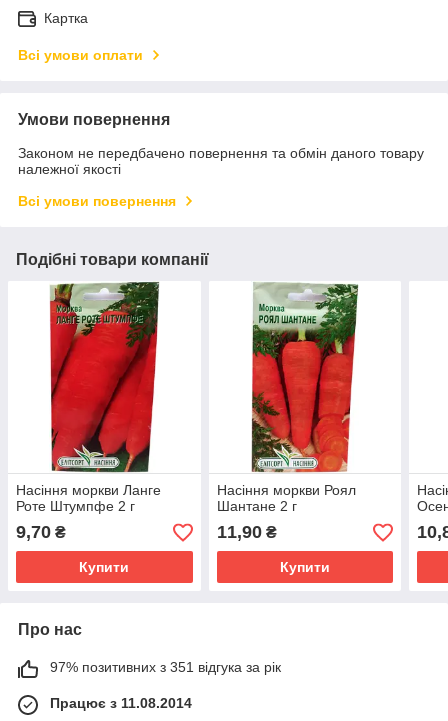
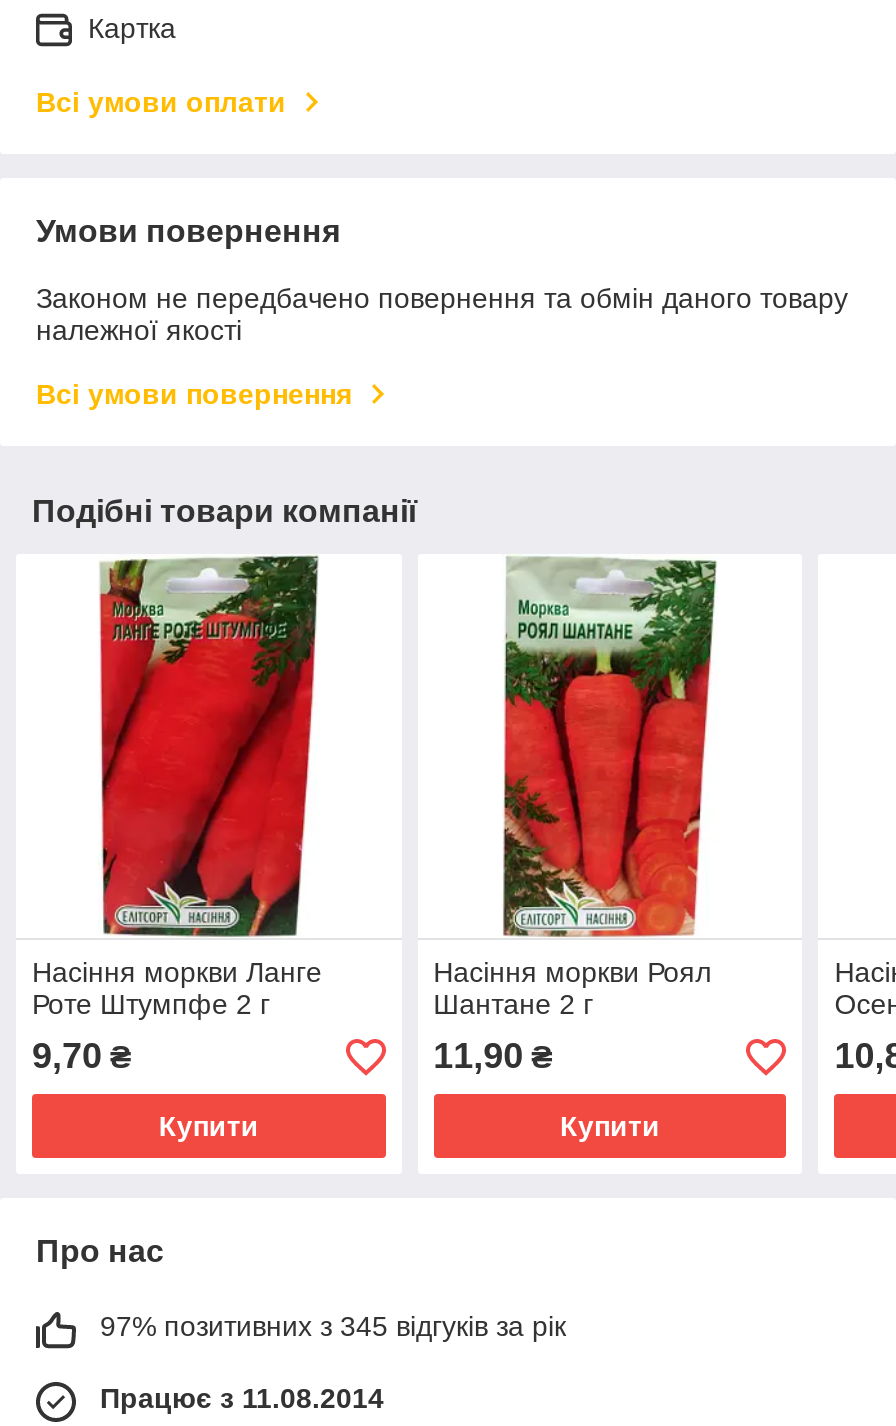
- 97% позитивних з 351 відгука за рік
+ 97% позитивних з 345 відгуків за рік
